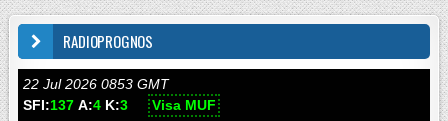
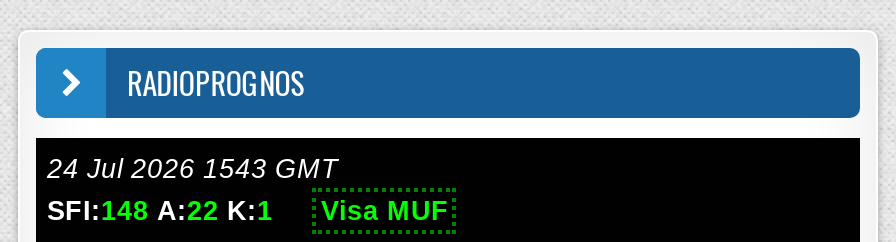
- 22 Jul 2026 0853 GMT
+ 24 Jul 2026 1543 GMT

- SFI:137 A:4 K:3 Visa MUF
+ SFI:148 A:22 K:1 Visa MUF
